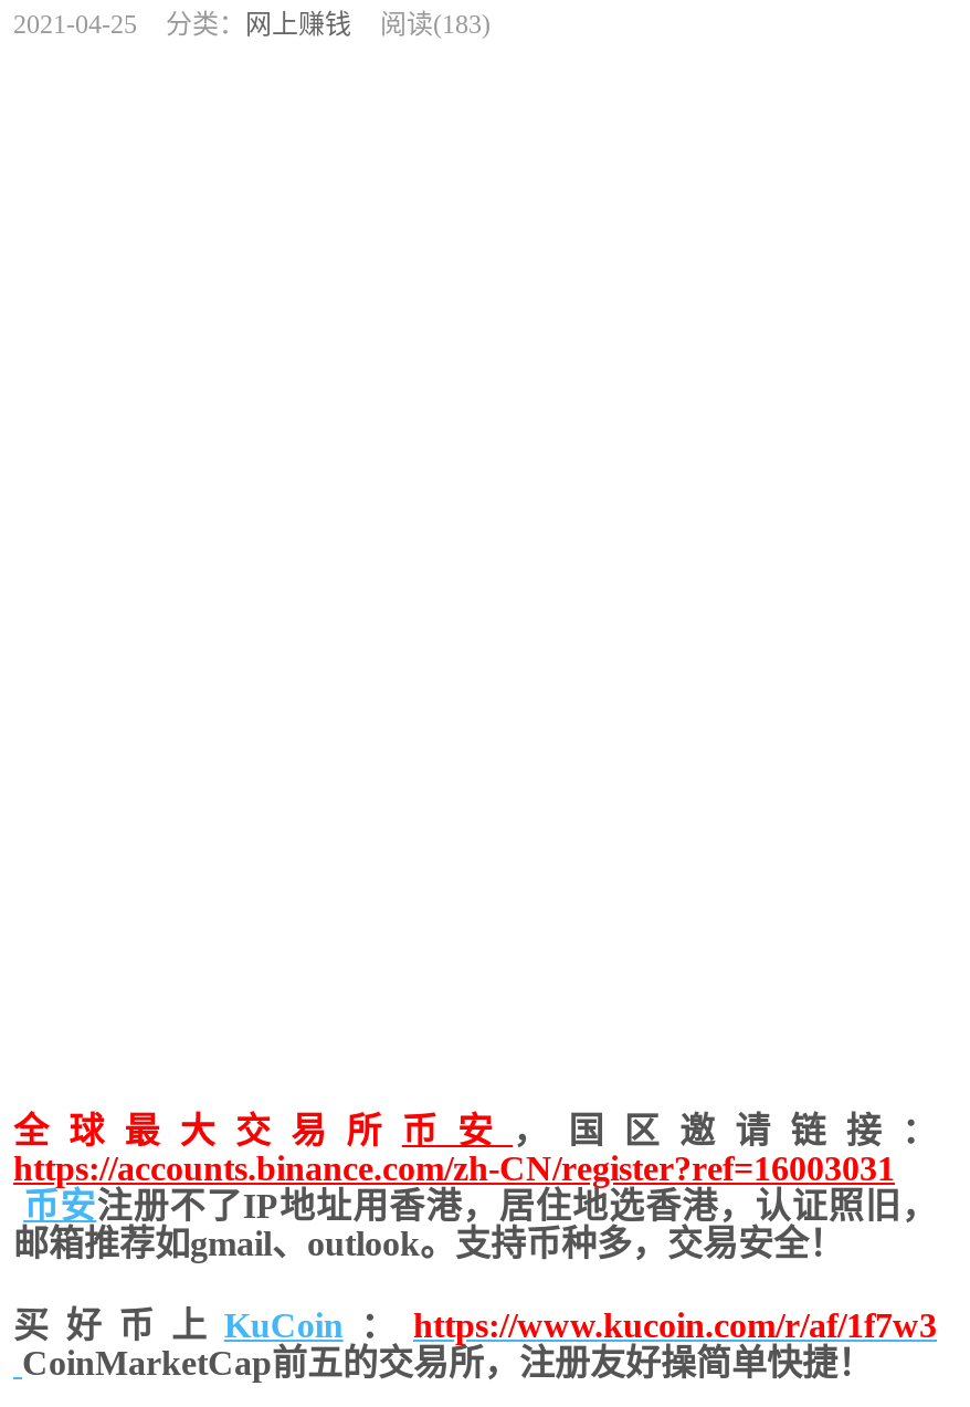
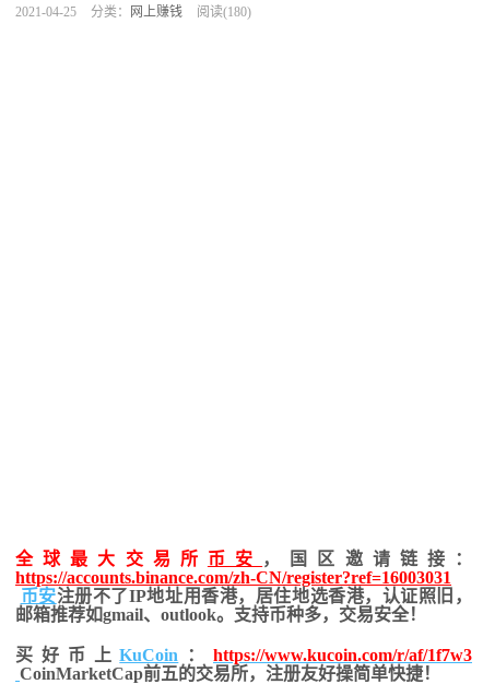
- 2021-04-25 分类：网上赚钱 阅读(183)
+ 2021-04-25 分类：网上赚钱 阅读(180)
